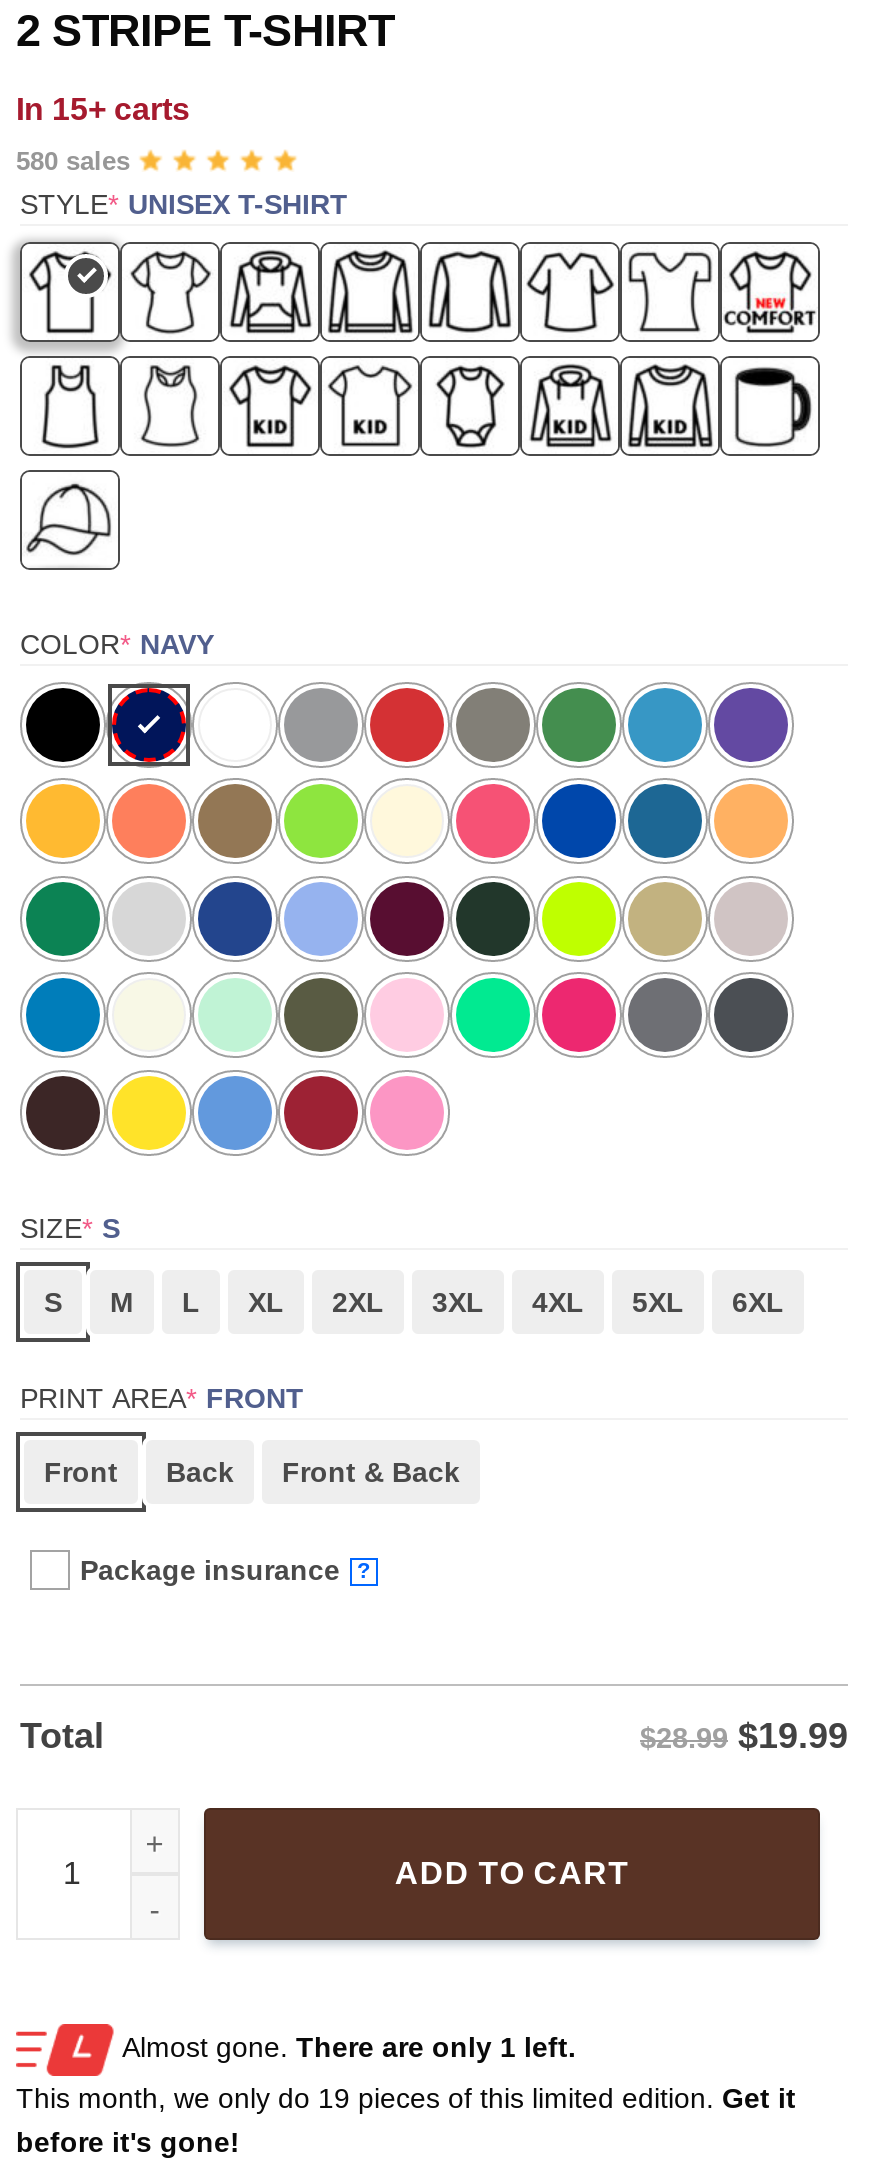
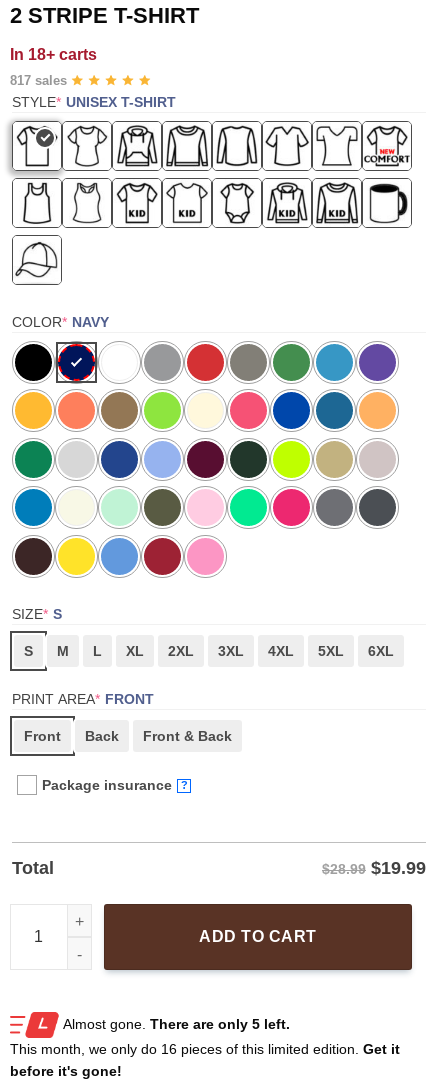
- In 15+ carts
+ In 18+ carts

- 580 sales
+ 817 sales

- Almost gone. There are only 1 left.
+ Almost gone. There are only 5 left.

- This month, we only do 19 pieces of this limited edition. Get it
+ This month, we only do 16 pieces of this limited edition. Get it
